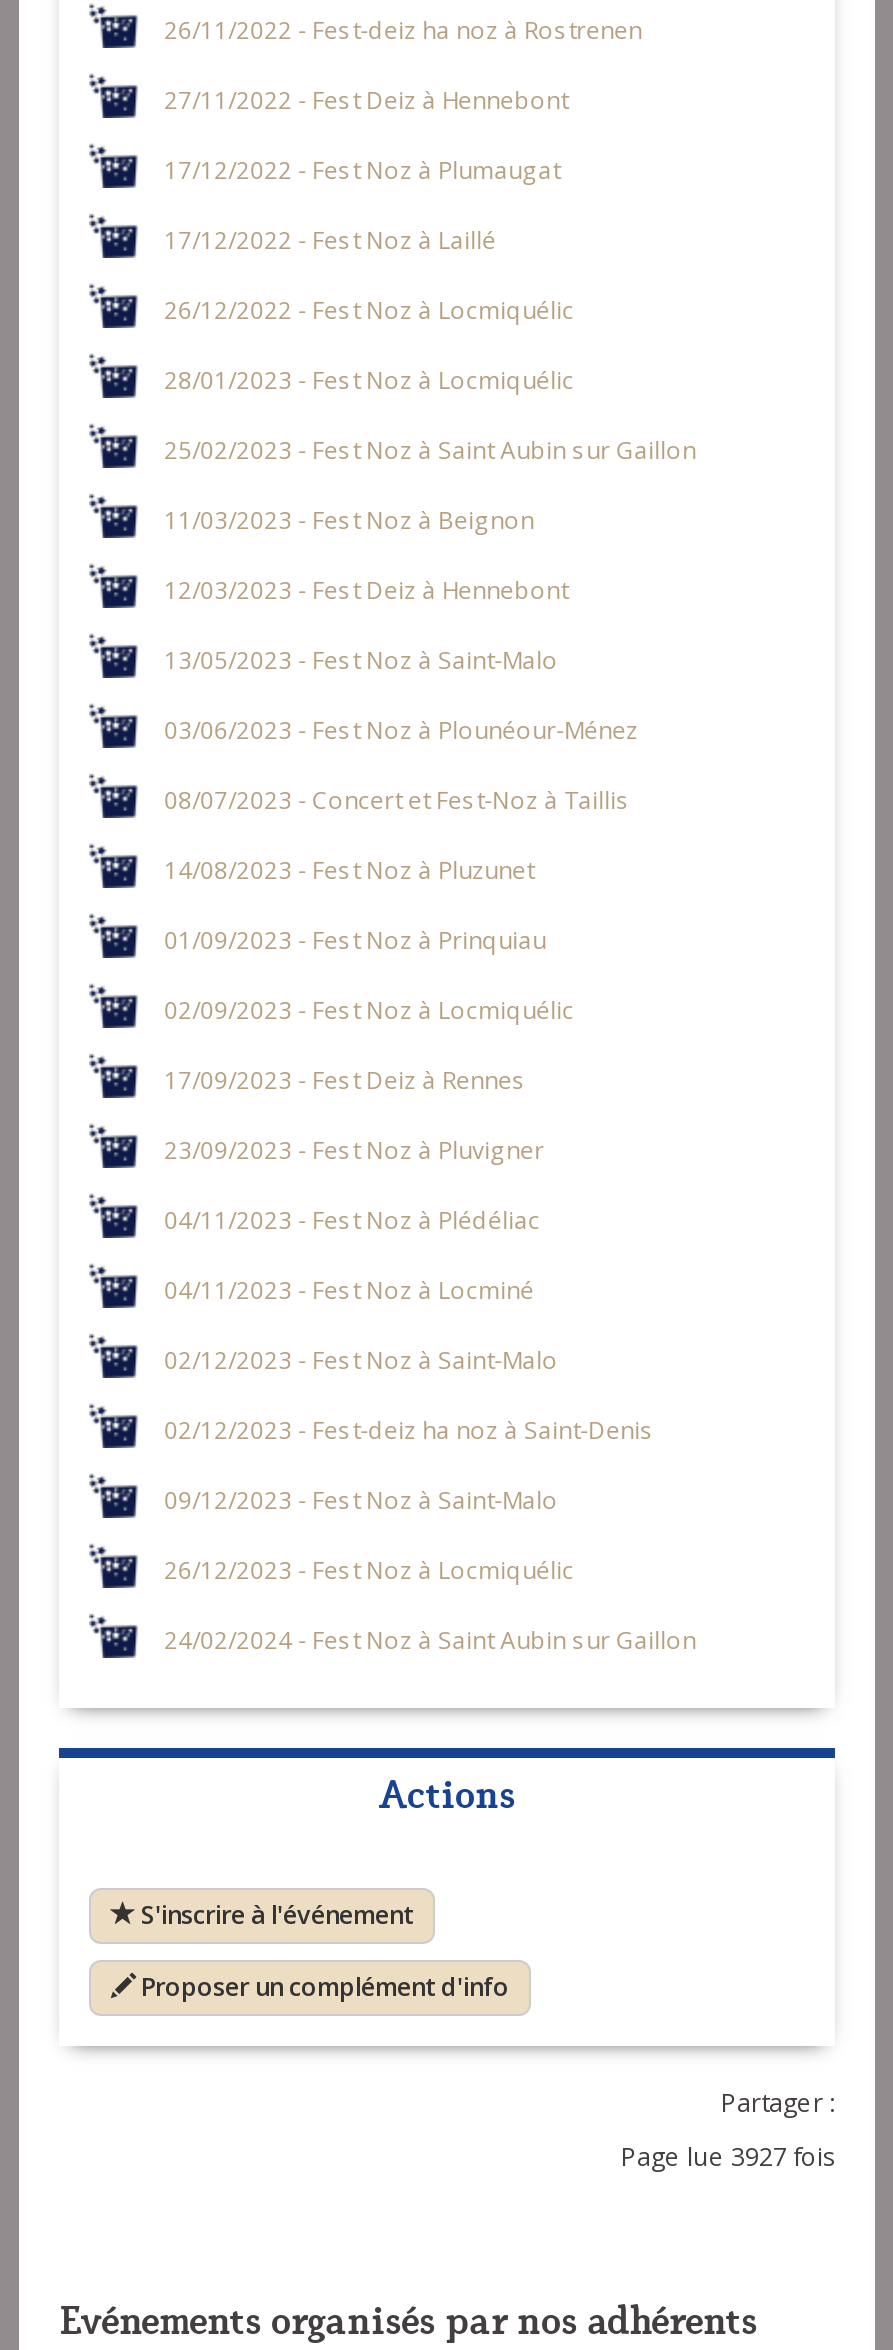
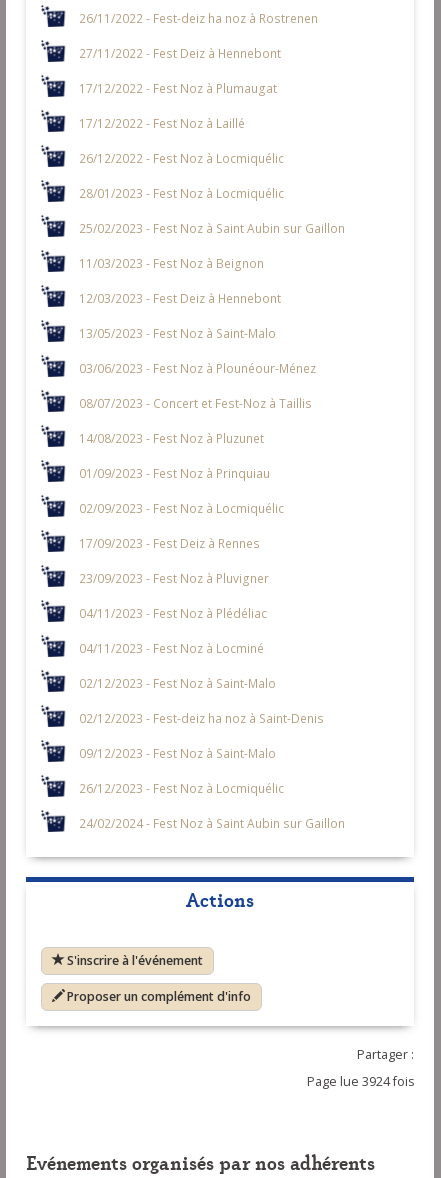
- Page lue 3927 fois
+ Page lue 3924 fois
